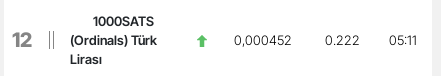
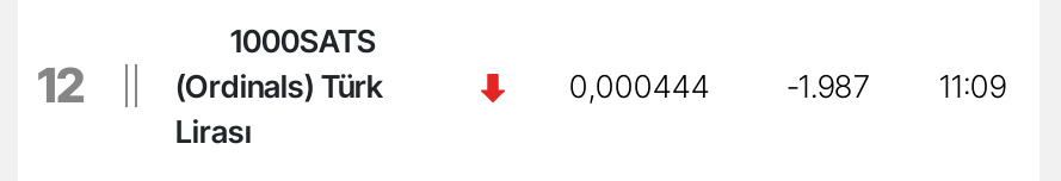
- 0,000452
+ 0,000444

- 0.222
+ -1.987

- 05:11
+ 11:09
